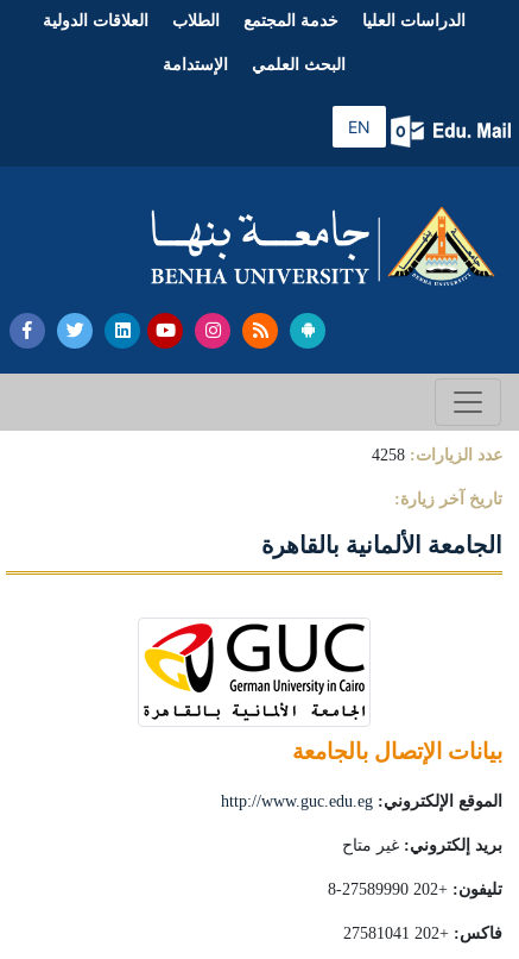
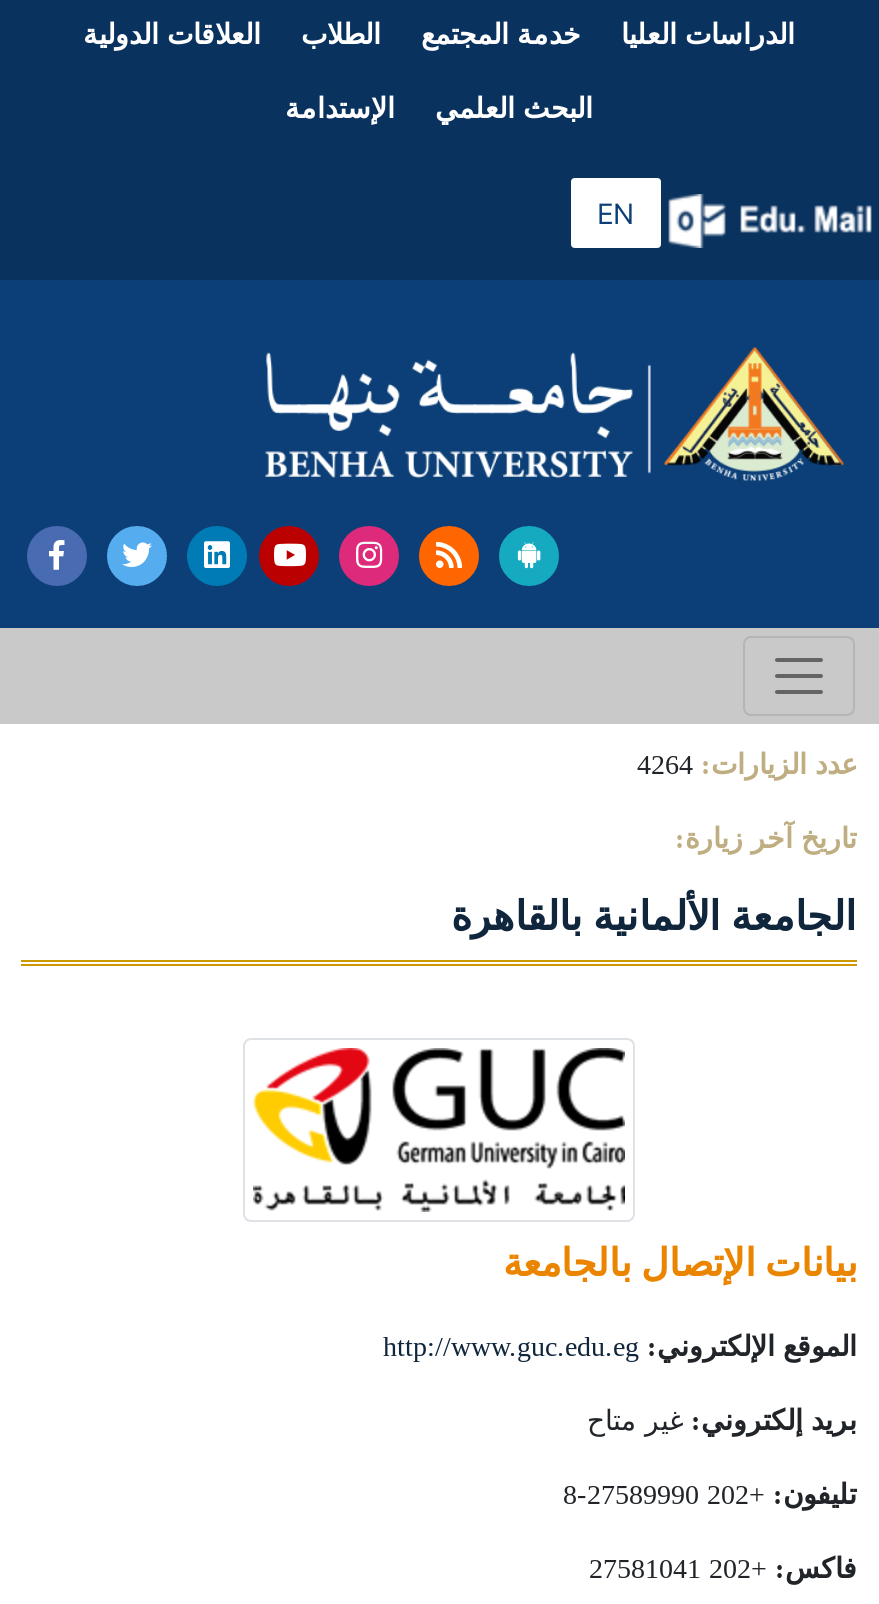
- عدد الزيارات: 4258
+ عدد الزيارات: 4264
